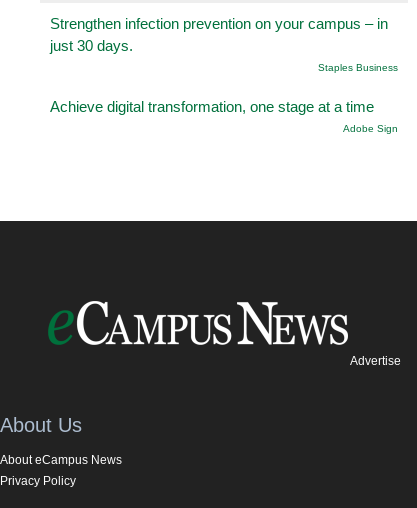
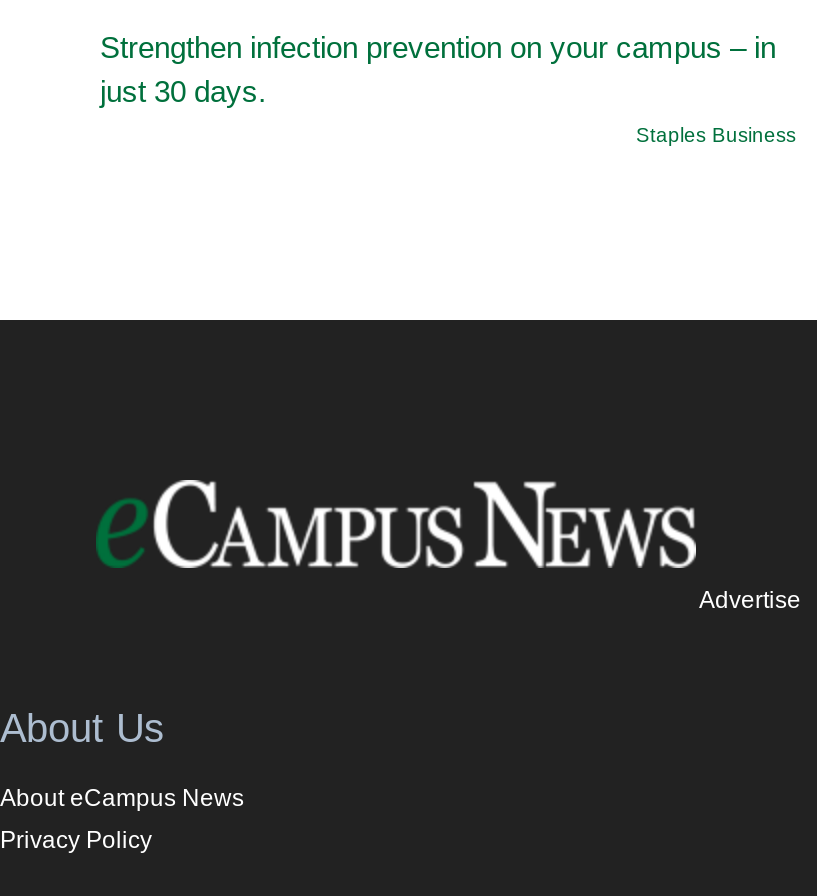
- Achieve digital transformation, one stage at a time
- Adobe Sign
